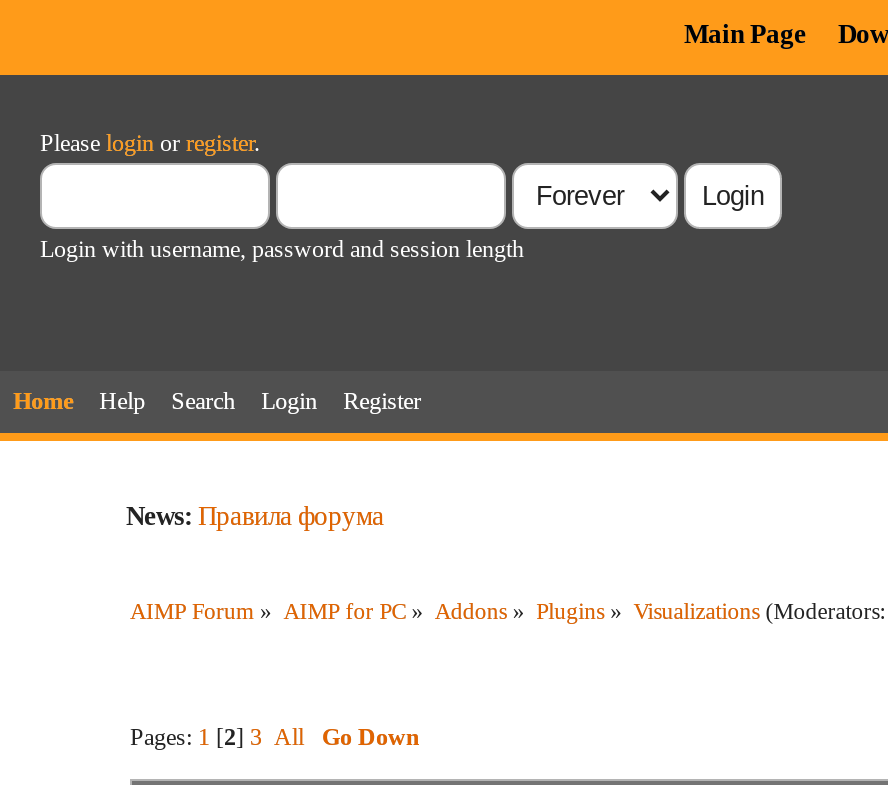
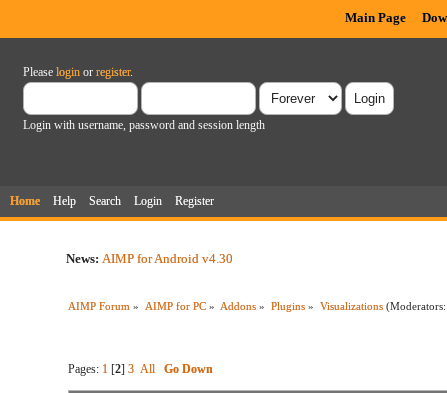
- News: Правила форума
+ News: AIMP for Android v4.30
